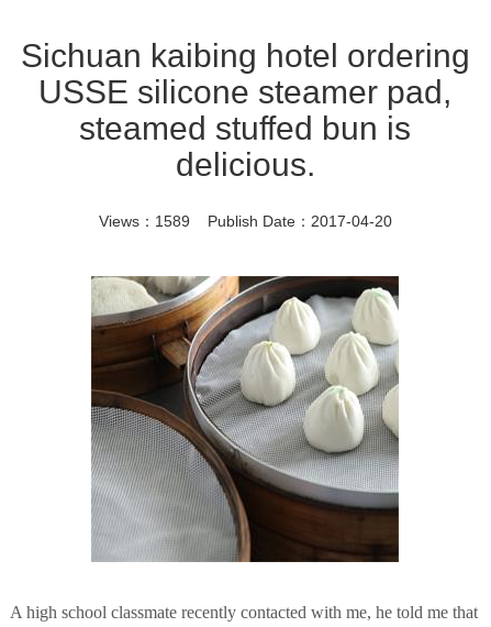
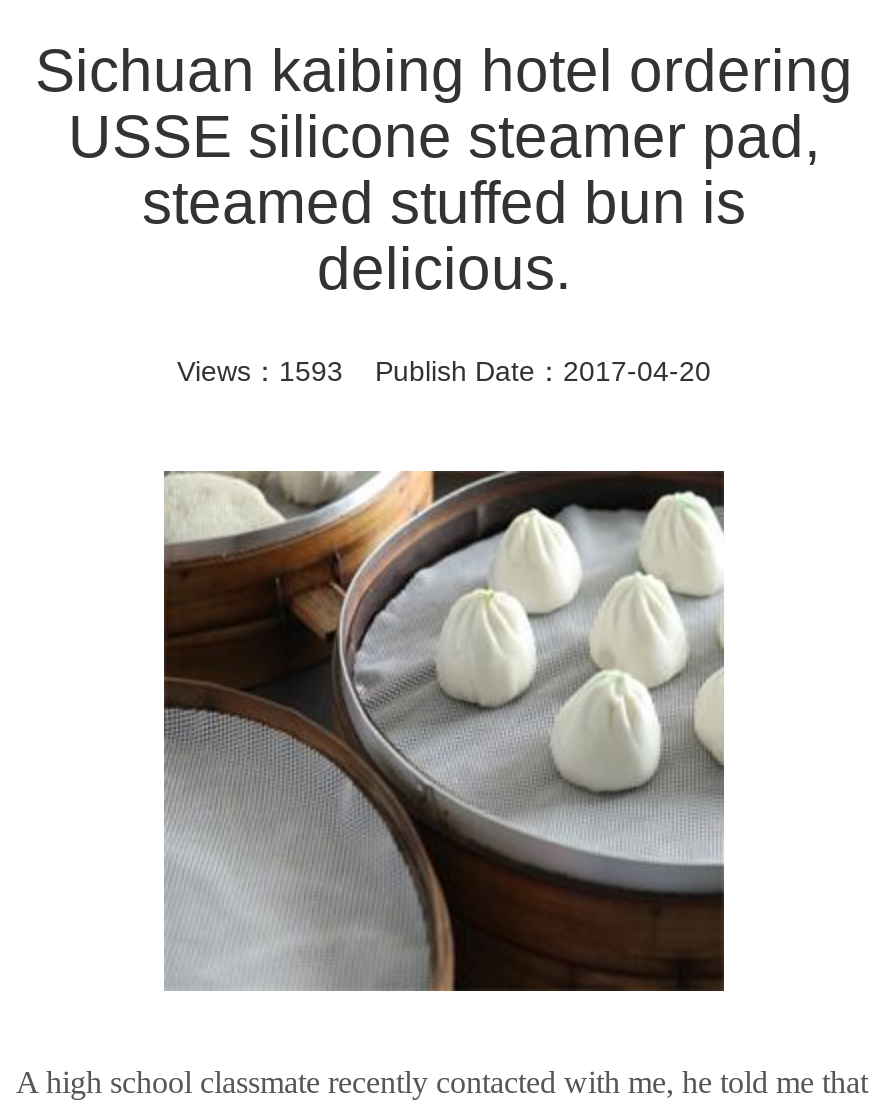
- Views：1589 Publish Date：2017-04-20
+ Views：1593 Publish Date：2017-04-20
